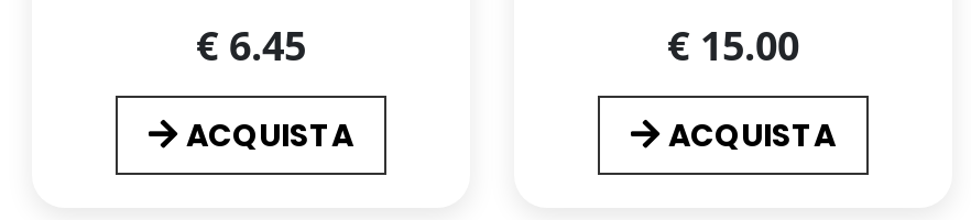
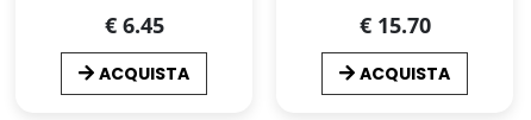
- € 15.00
+ € 15.70
